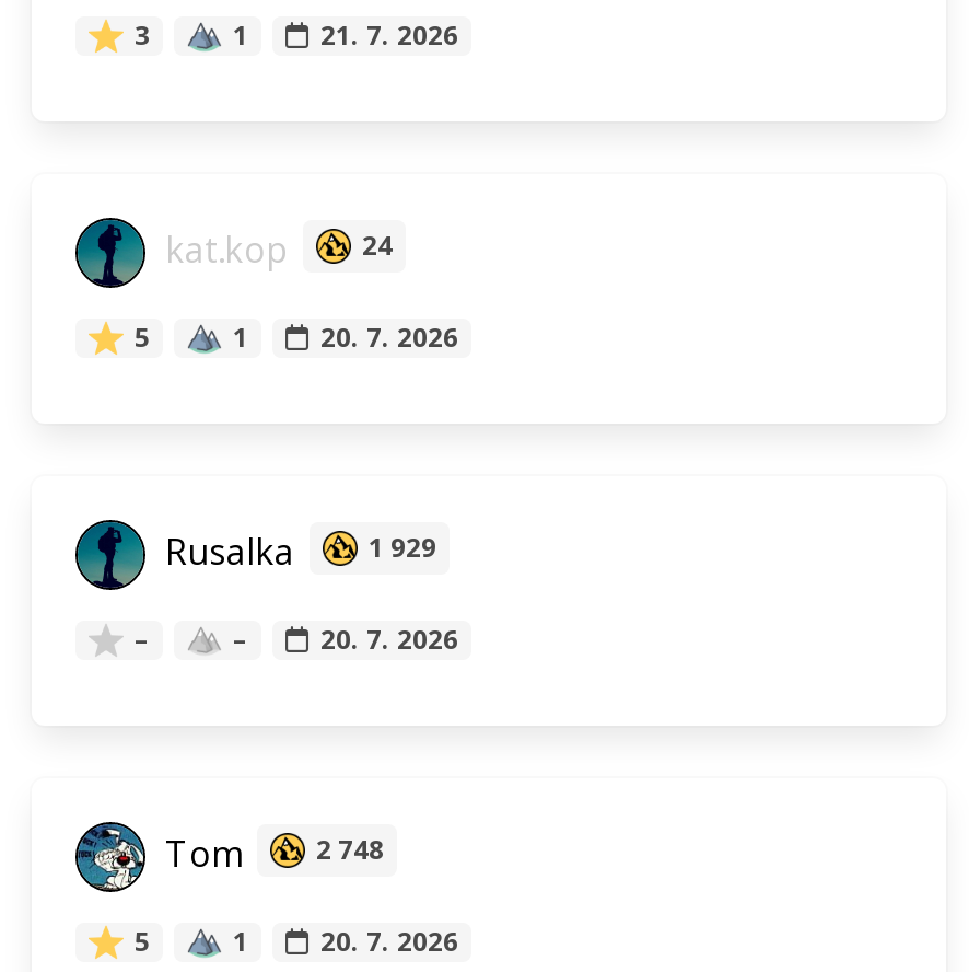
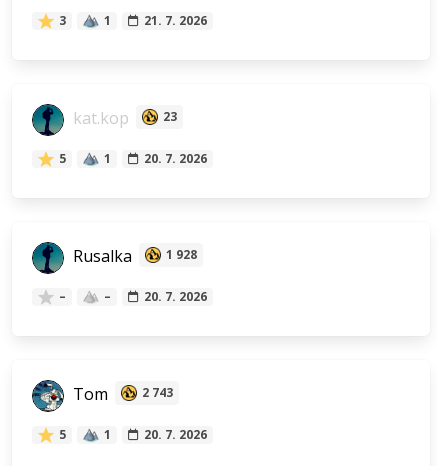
- kat.kop 24
+ kat.kop 23

- Rusalka 1 929
+ Rusalka 1 928

- Tom 2 748
+ Tom 2 743
